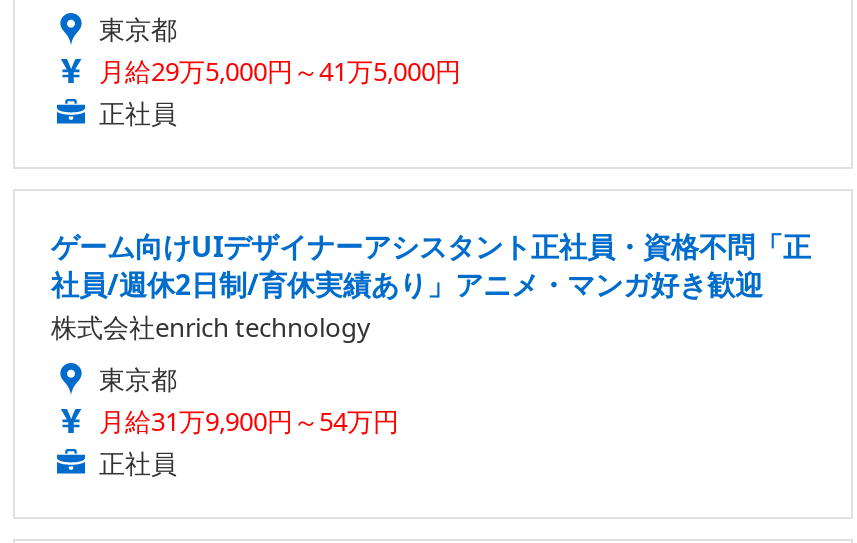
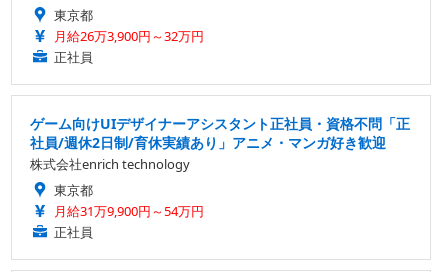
- 月給29万5,000円～41万5,000円
+ 月給26万3,900円～32万円
